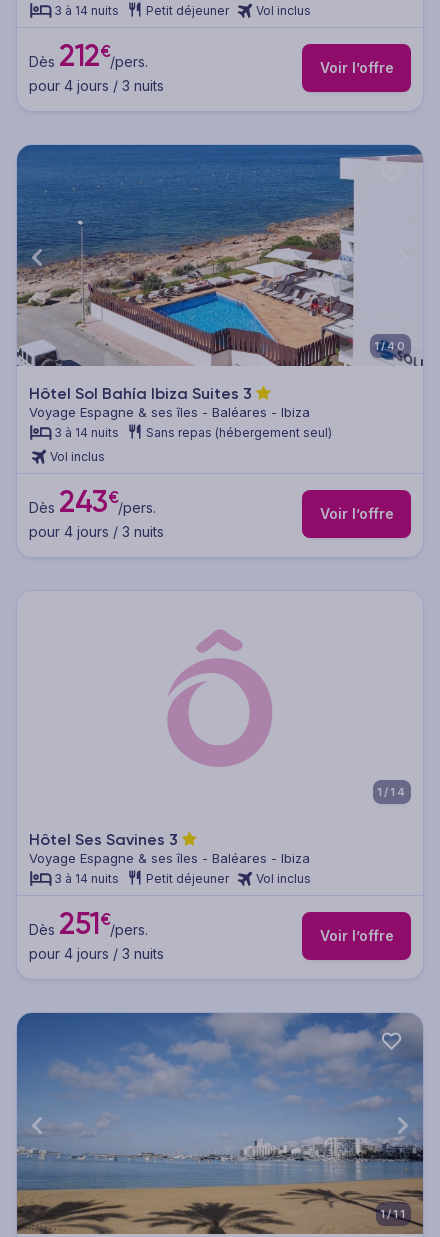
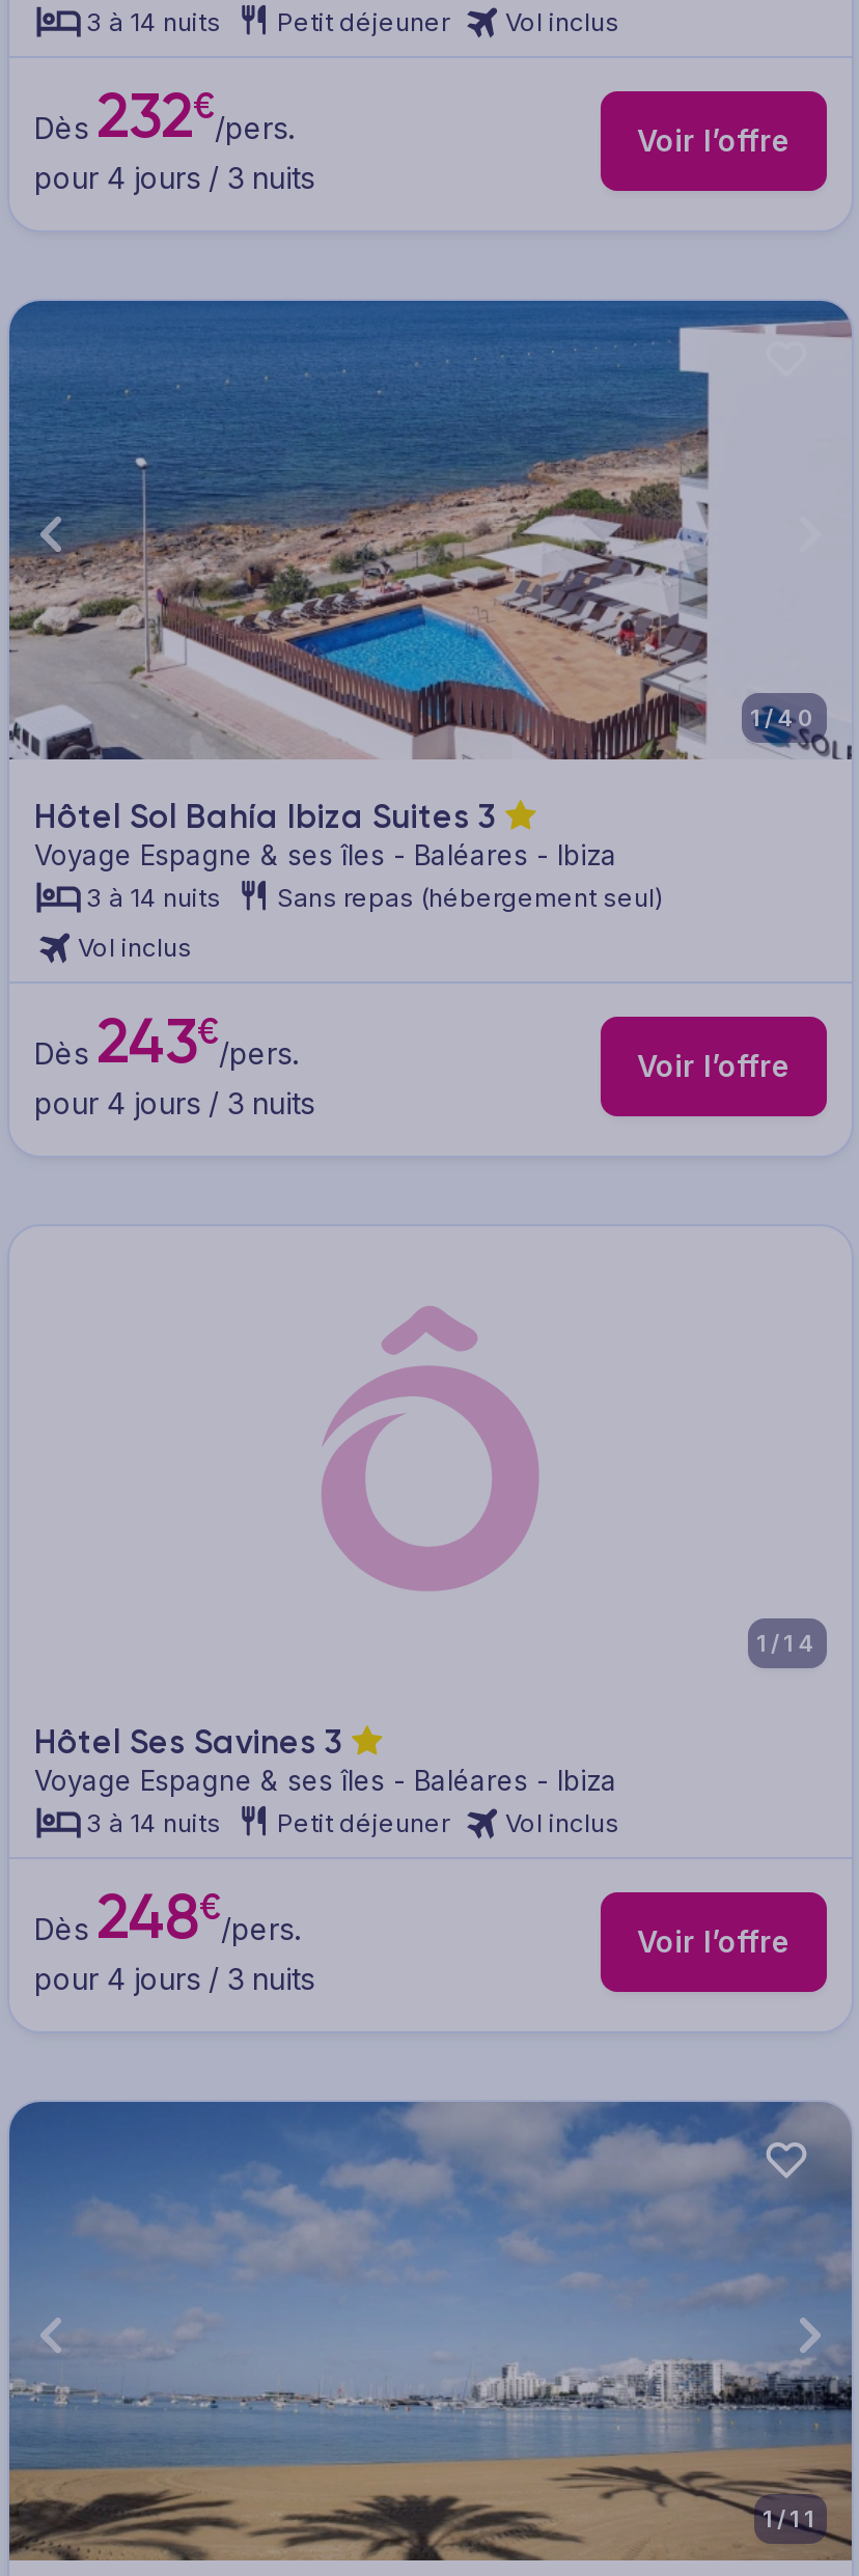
- Dès 212€/pers.
+ Dès 232€/pers.

- Dès 251€/pers.
+ Dès 248€/pers.
